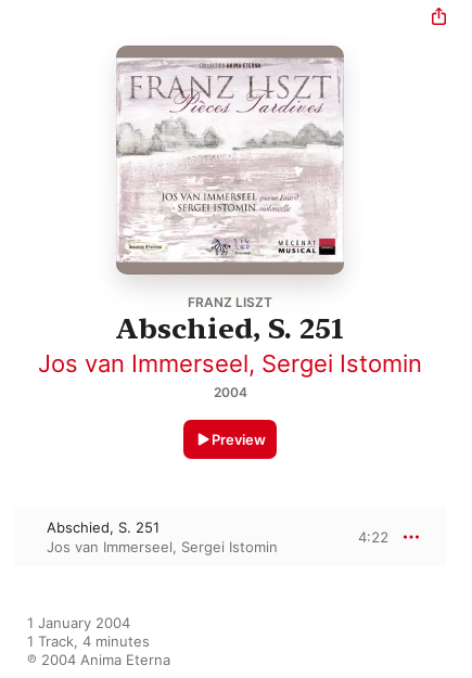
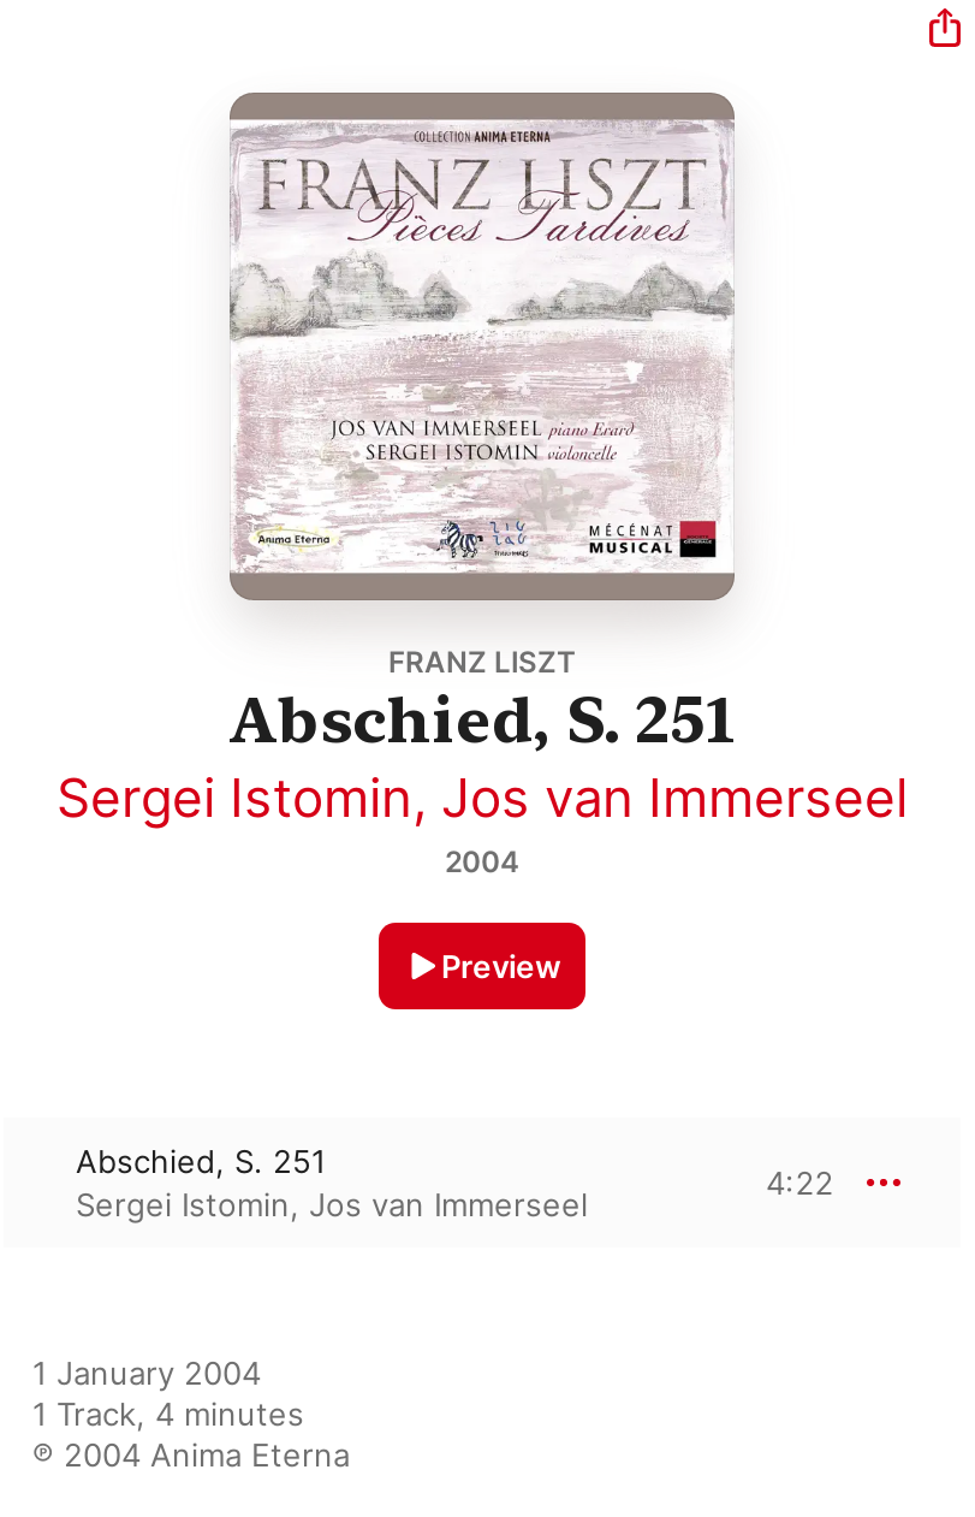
- Jos van Immerseel, Sergei Istomin
+ Sergei Istomin, Jos van Immerseel

- Jos van Immerseel, Sergei Istomin
+ Sergei Istomin, Jos van Immerseel
